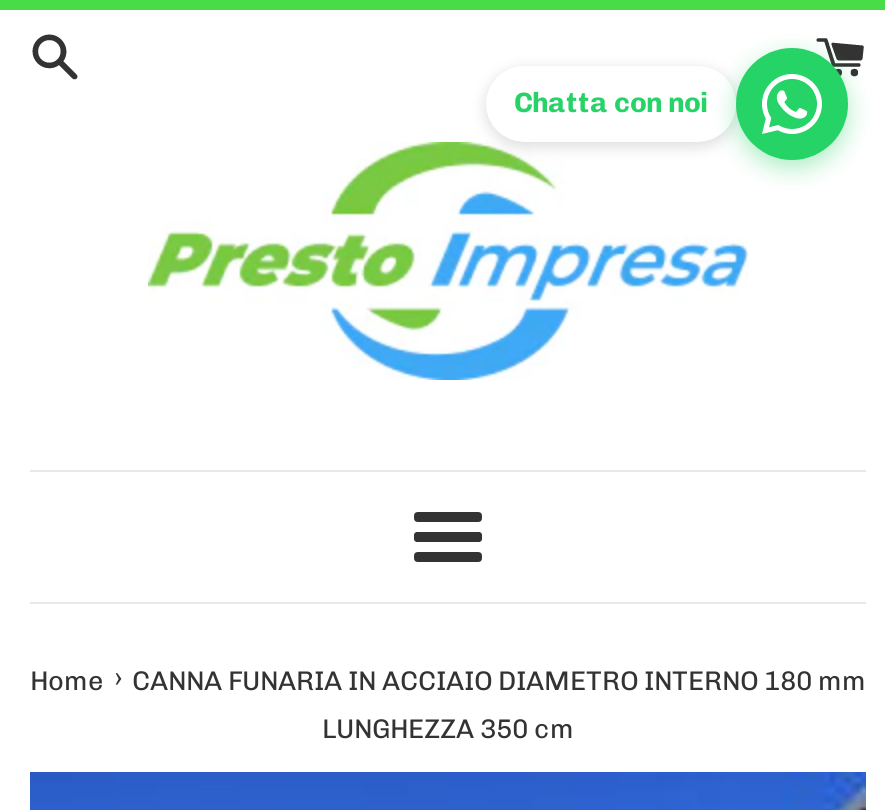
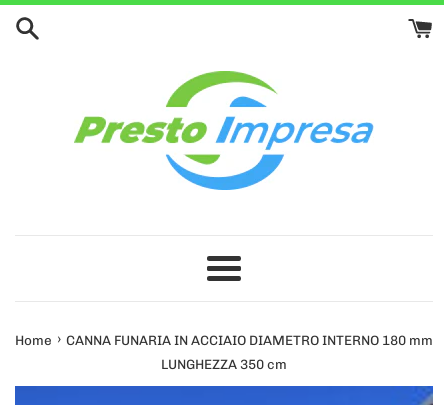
- [image]
- Chatta con noi
